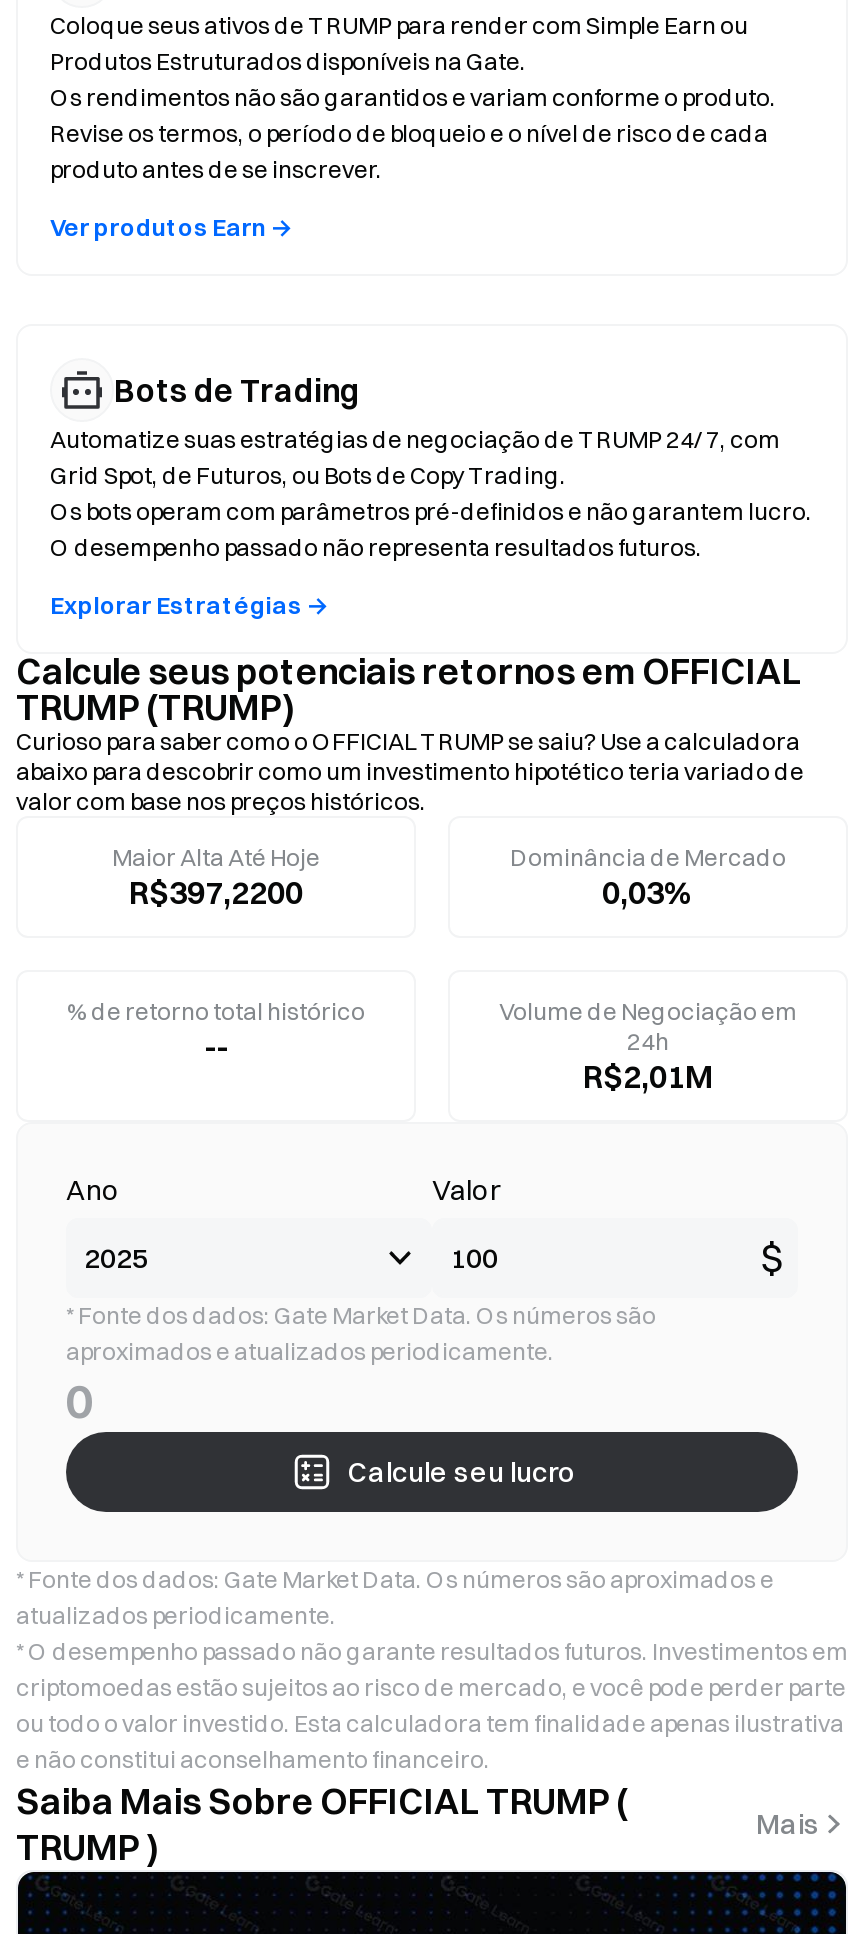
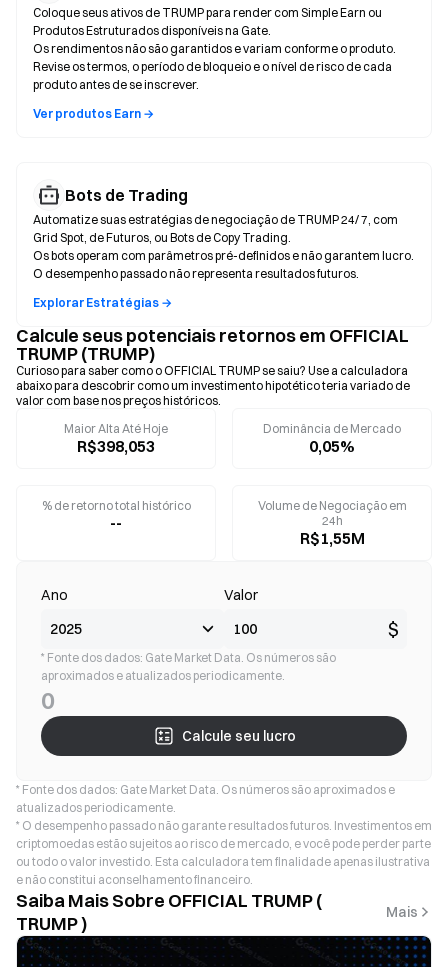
- R$397,2200
+ R$398,053

- 0,03%
+ 0,05%

- R$2,01M
+ R$1,55M
